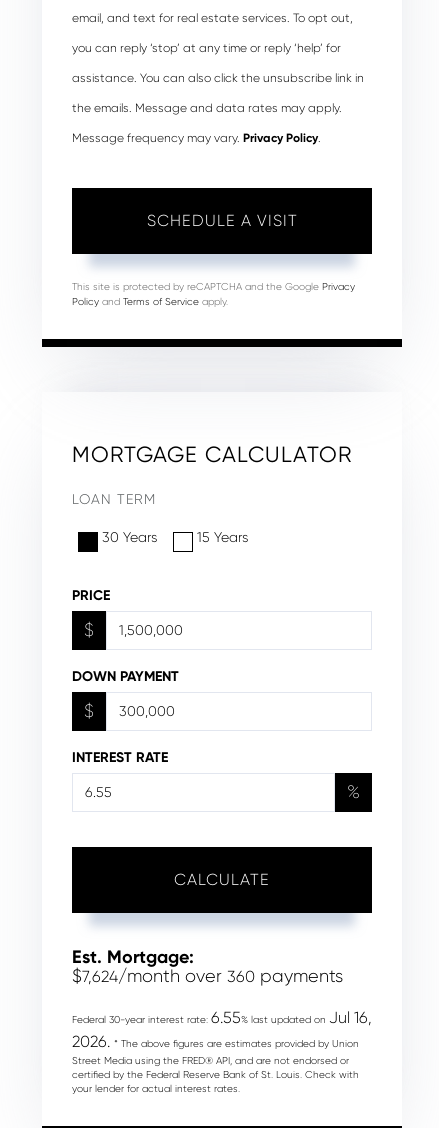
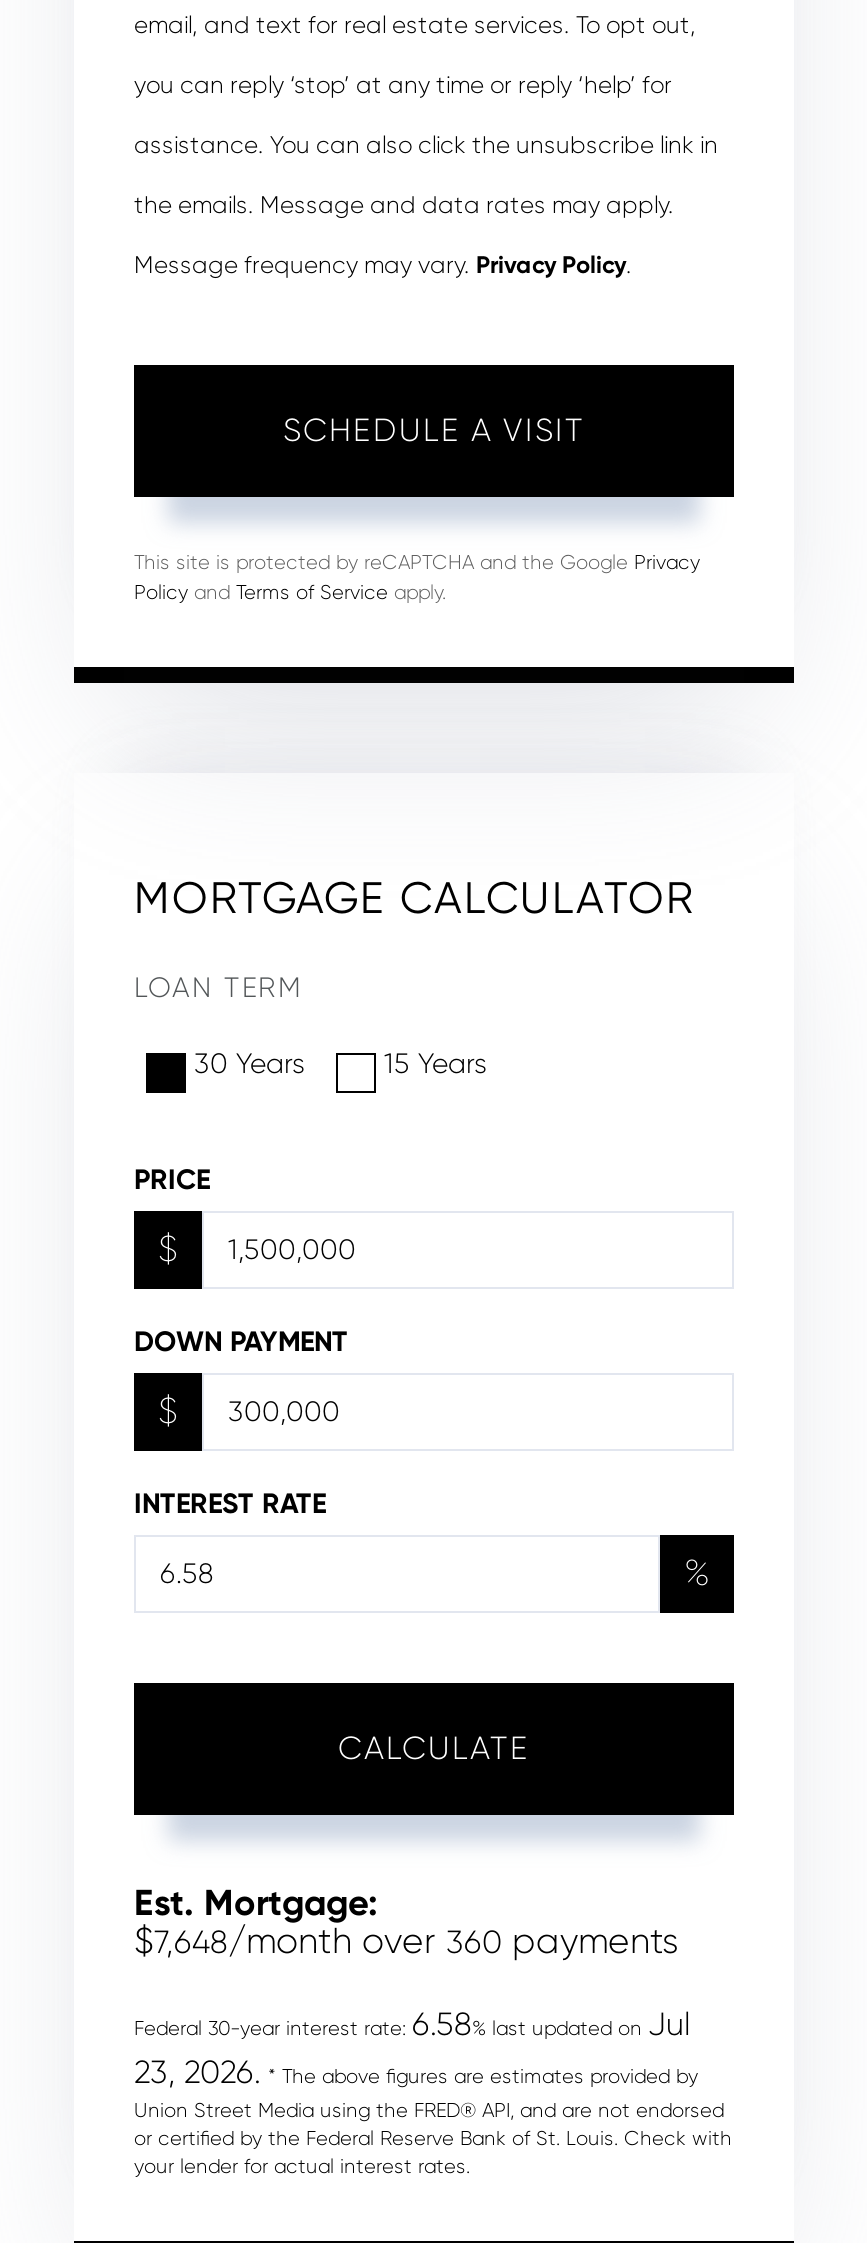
- $7,624/month over 360 payments
+ $7,648/month over 360 payments

- Federal 30-year interest rate: 6.55% last updated on Jul 16,
- 2026. * The above figures are estimates provided by Union
- Street Media using the FRED® API, and are not endorsed or
- certified by the Federal Reserve Bank of St. Louis. Check with
+ Federal 30-year interest rate: 6.58% last updated on Jul
+ 23, 2026. * The above figures are estimates provided by
+ Union Street Media using the FRED® API, and are not endorsed
+ or certified by the Federal Reserve Bank of St. Louis. Check with
